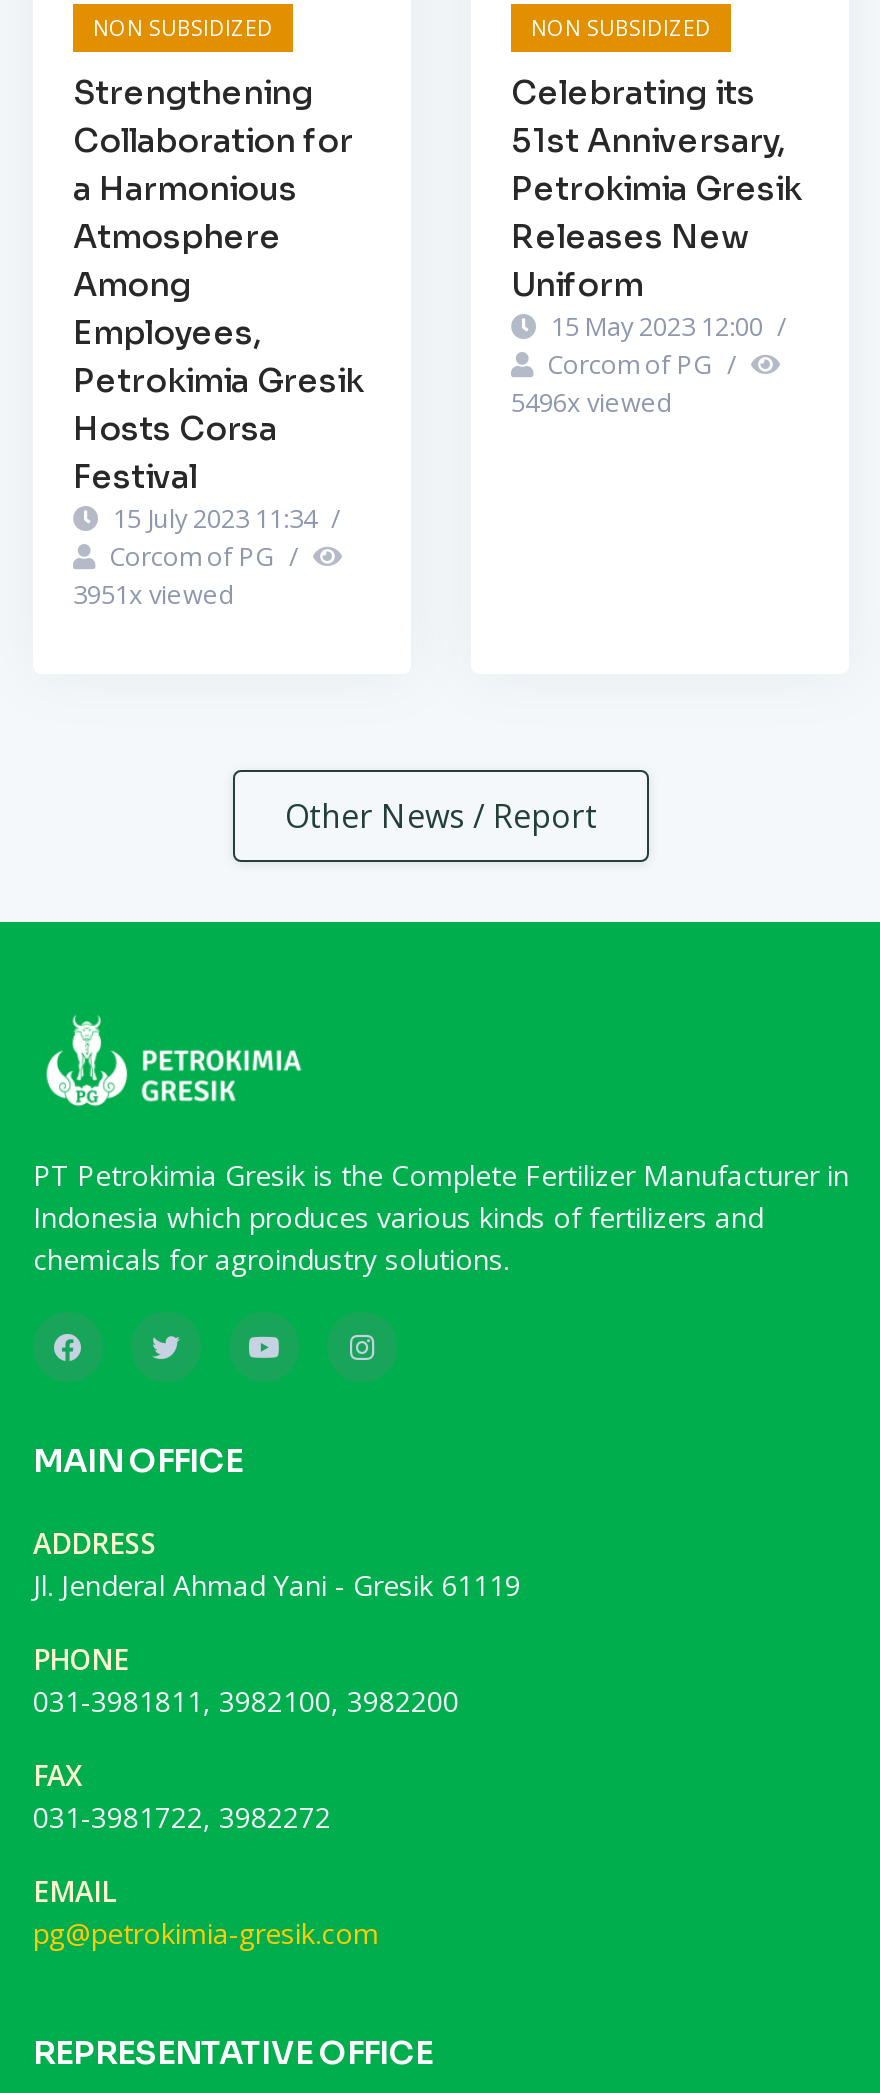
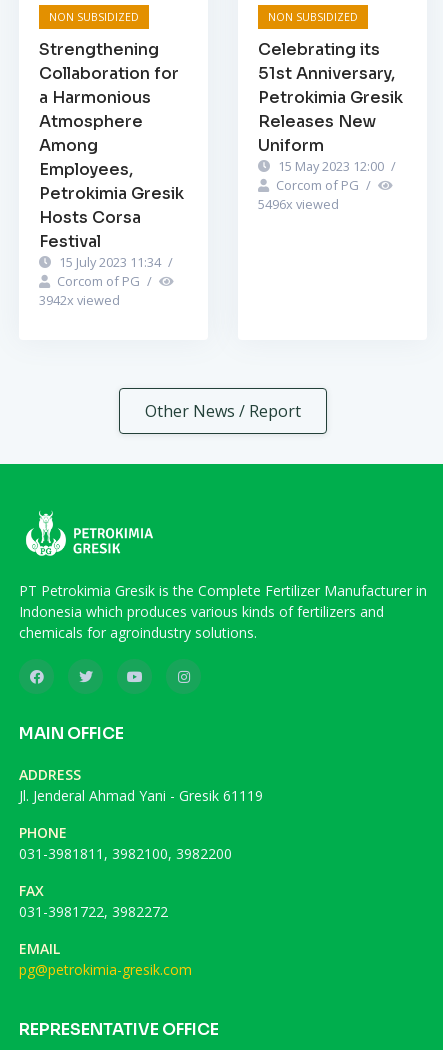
- 3951x viewed
+ 3942x viewed
